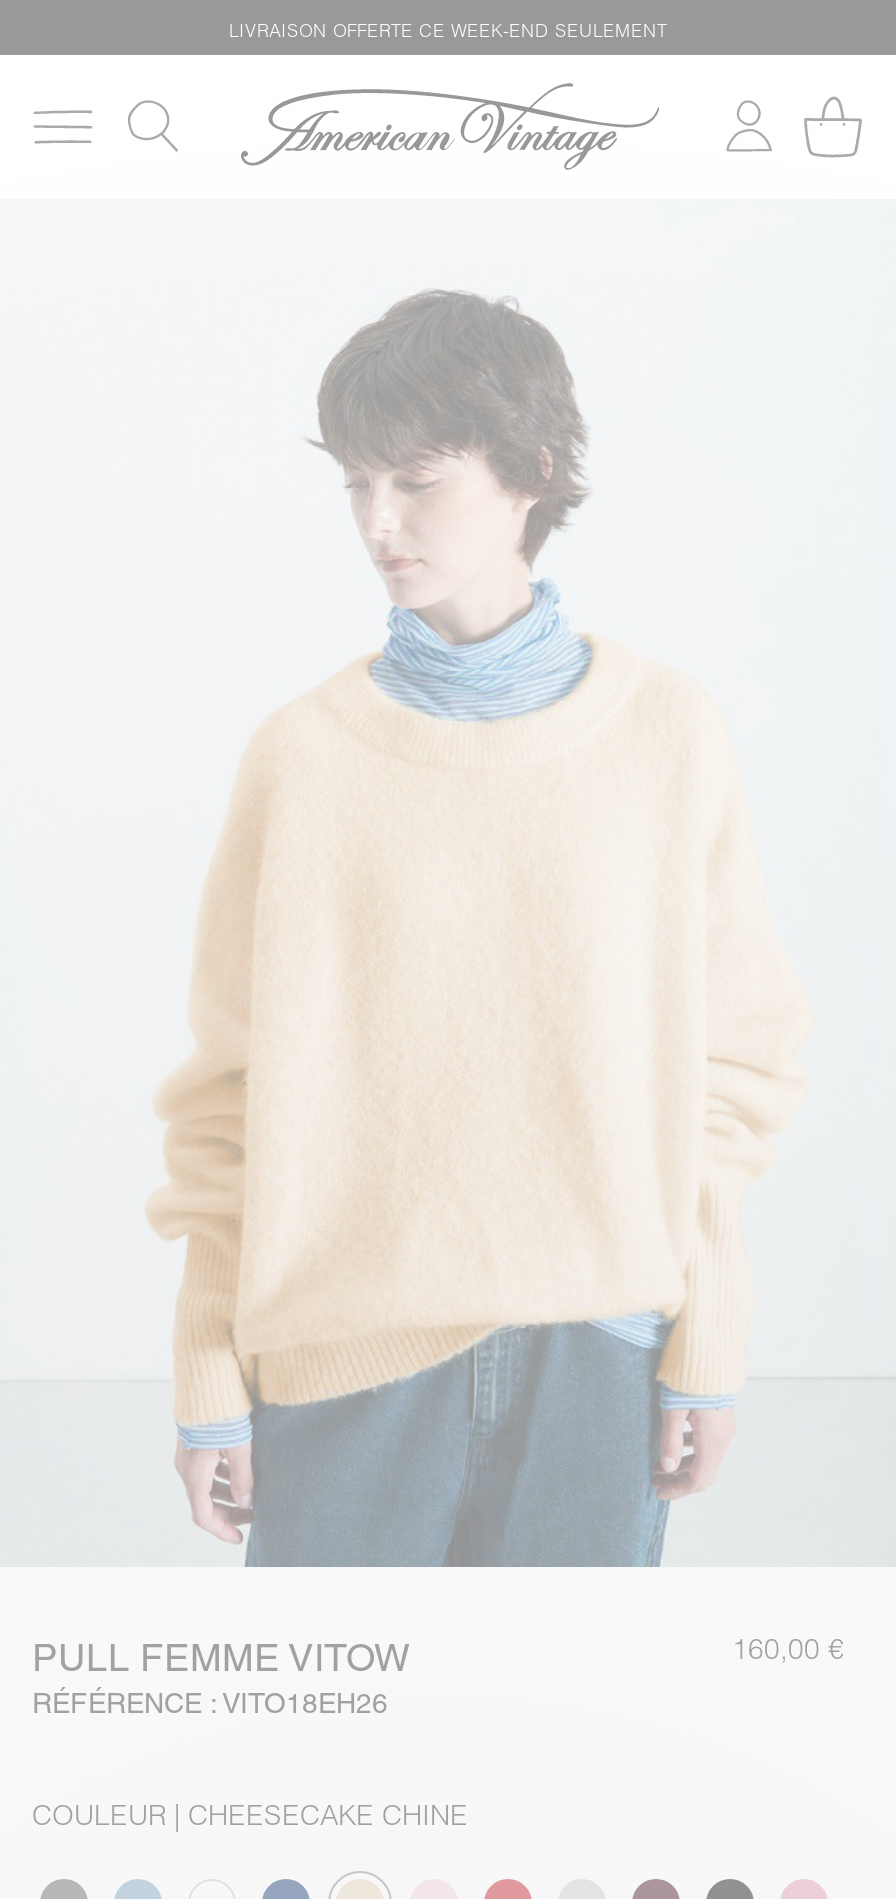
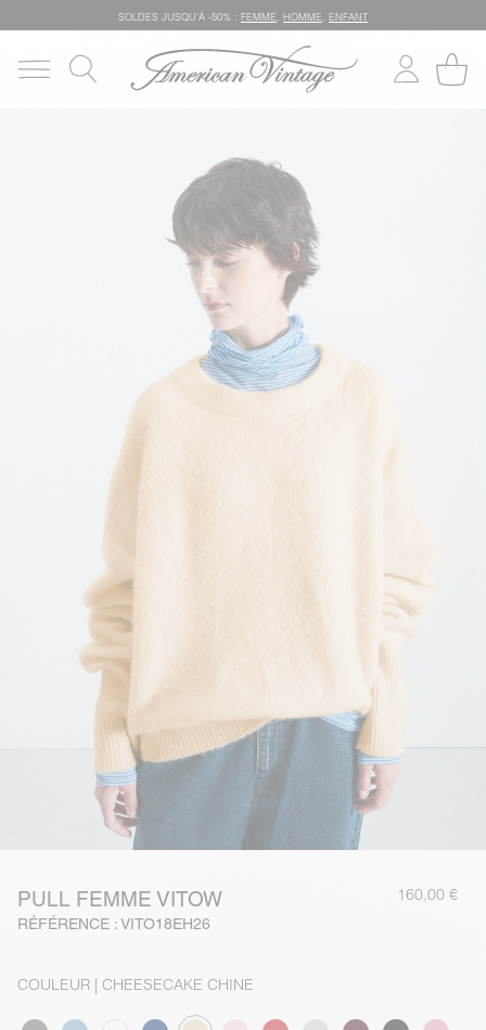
- LIVRAISON OFFERTE CE WEEK-END SEULEMENT
+ SOLDES JUSQU’À -50% : FEMME, HOMME, ENFANT
